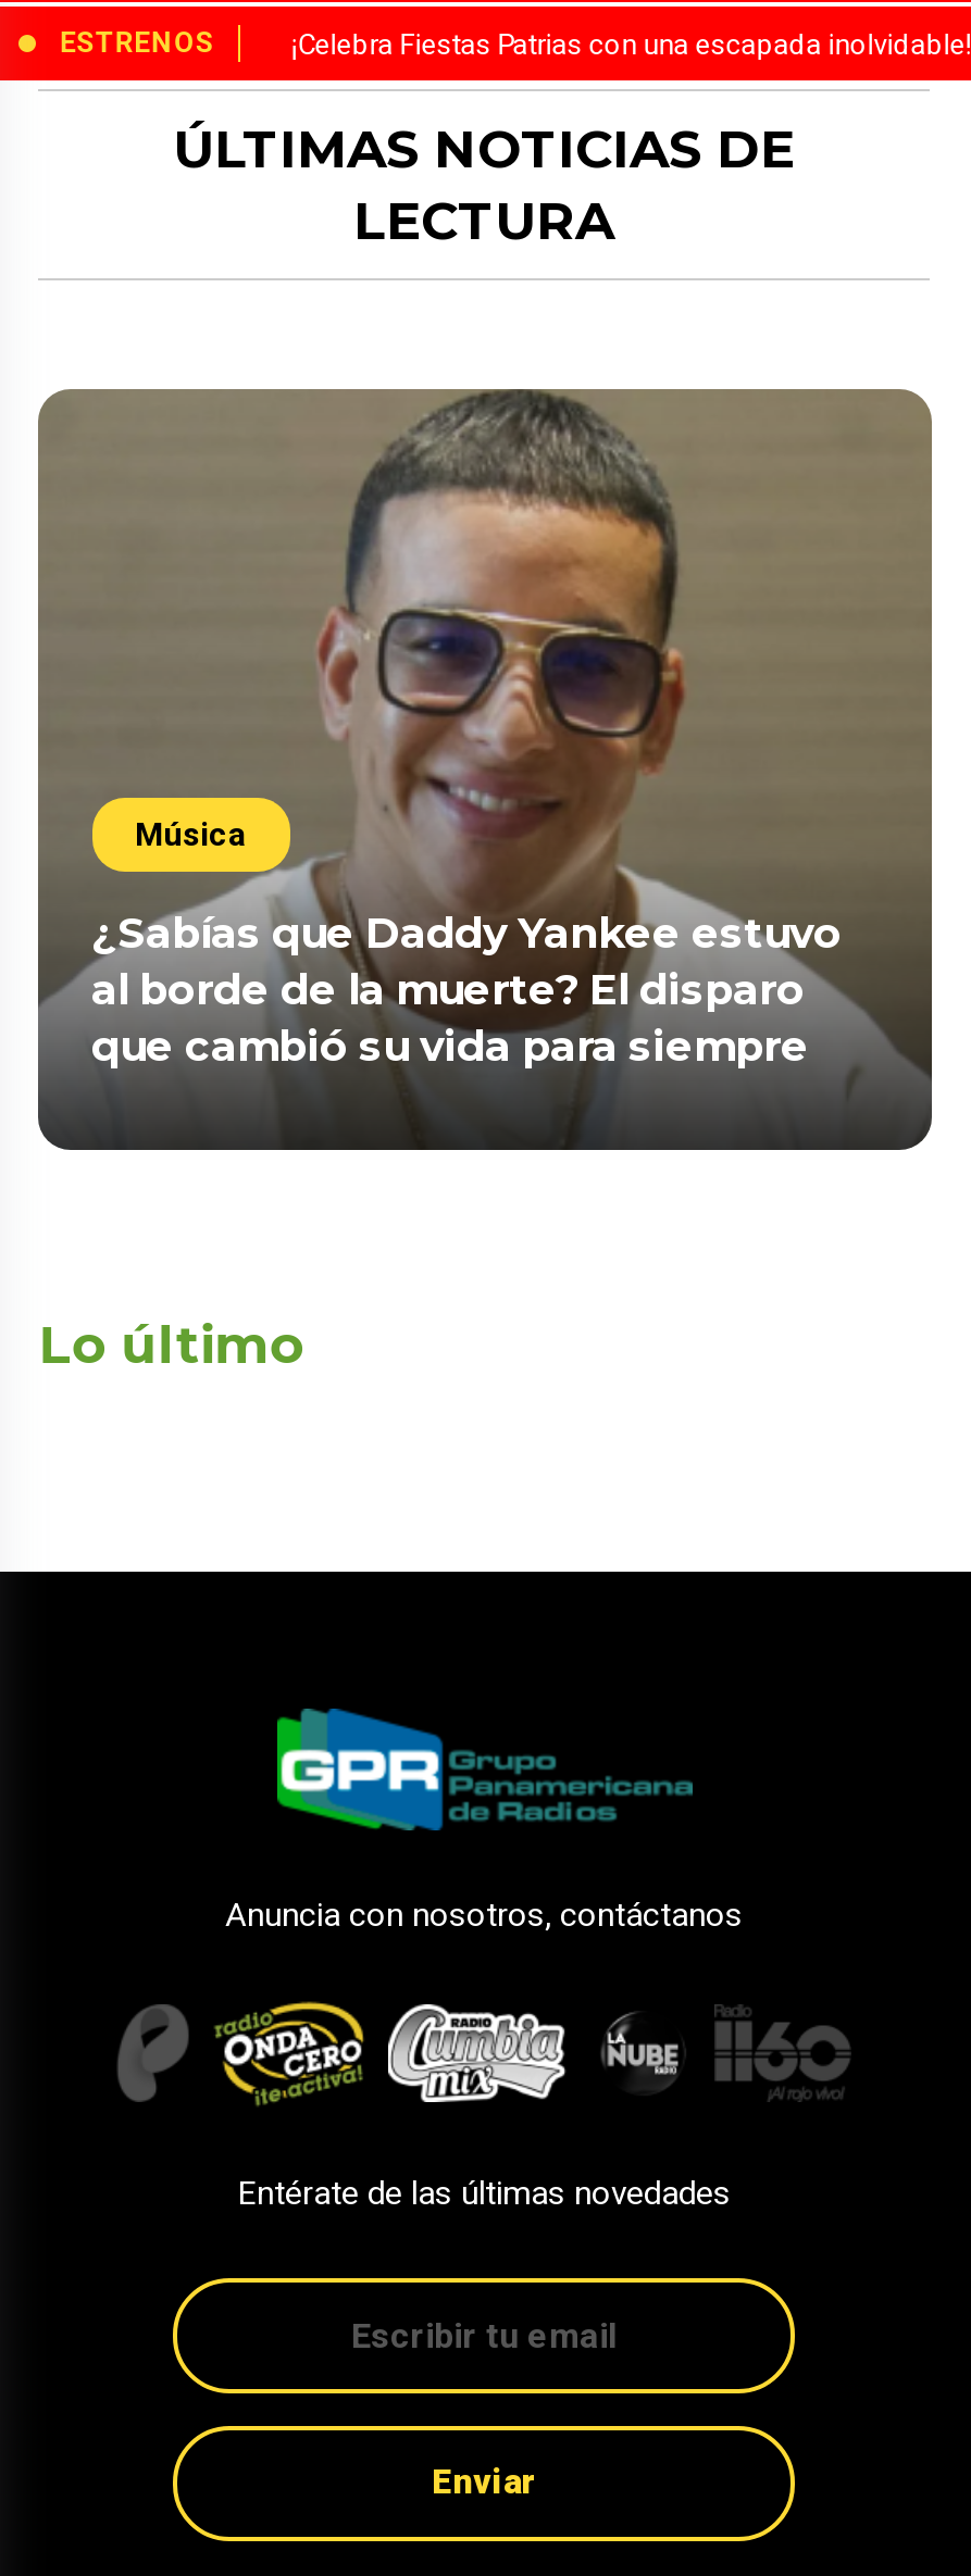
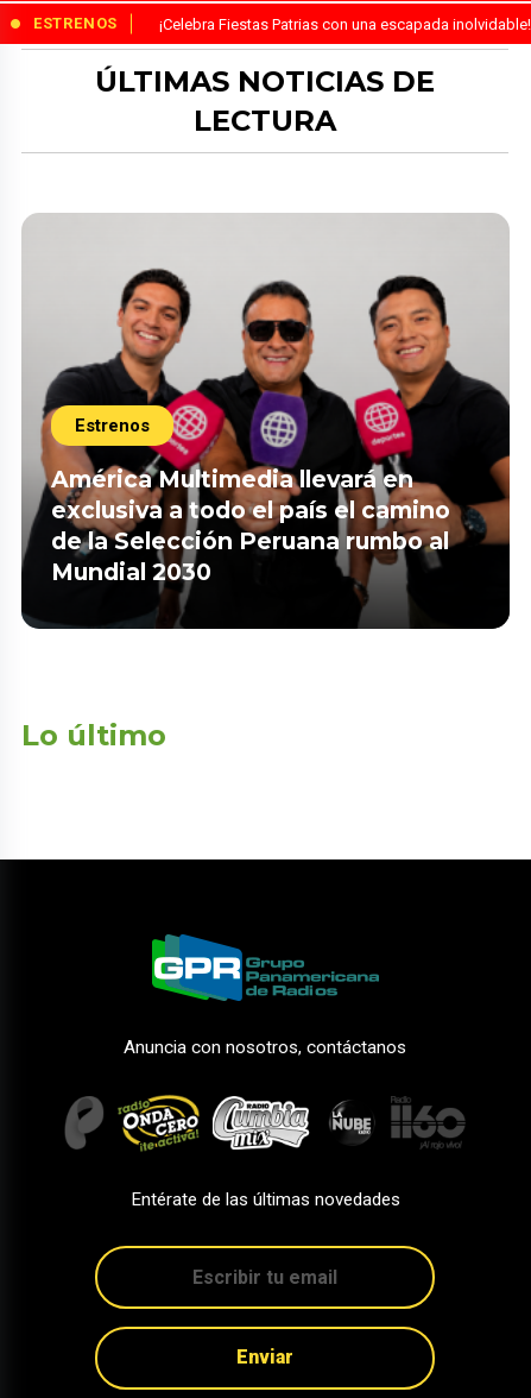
- [image]
- Música
+ [image]
+ Estrenos

- ¿Sabías que Daddy Yankee estuvo
- al borde de la muerte? El disparo
- que cambió su vida para siempre
+ América Multimedia llevará en
+ exclusiva a todo el país el camino
+ de la Selección Peruana rumbo al
+ Mundial 2030
